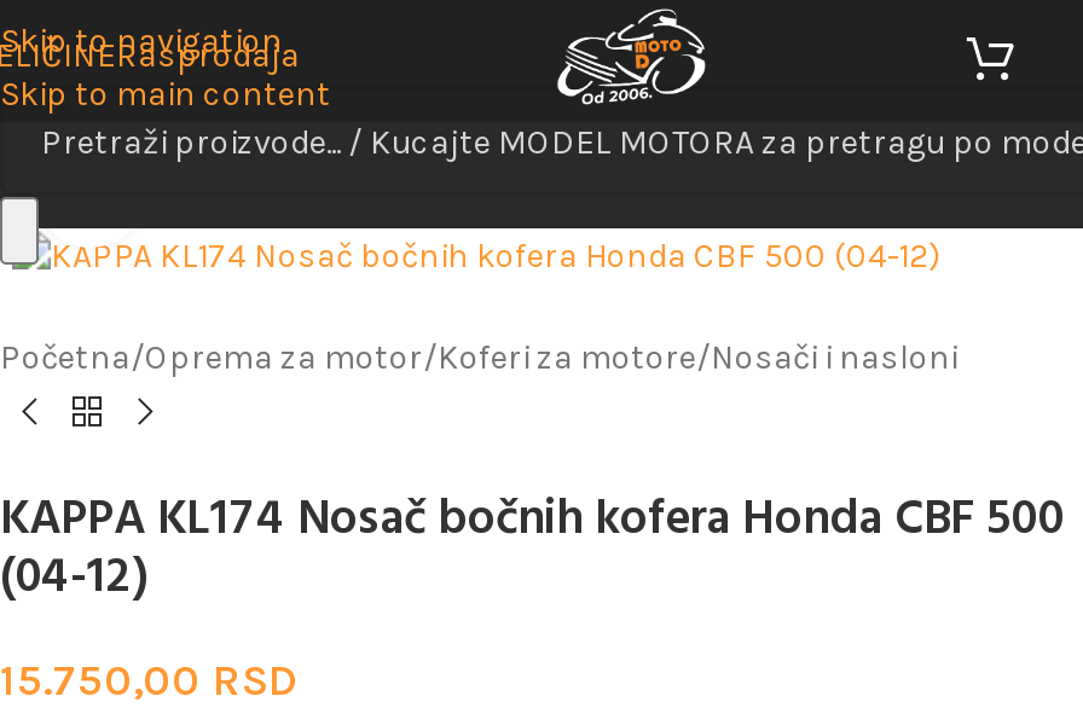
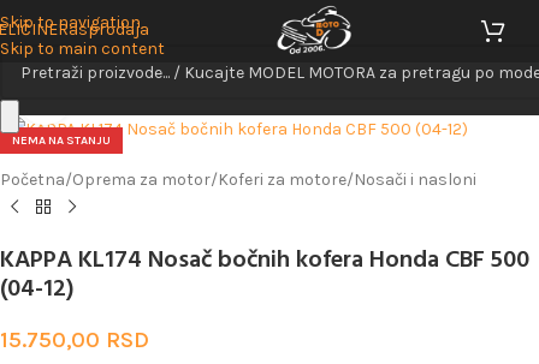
+ NEMA NA STANJU
